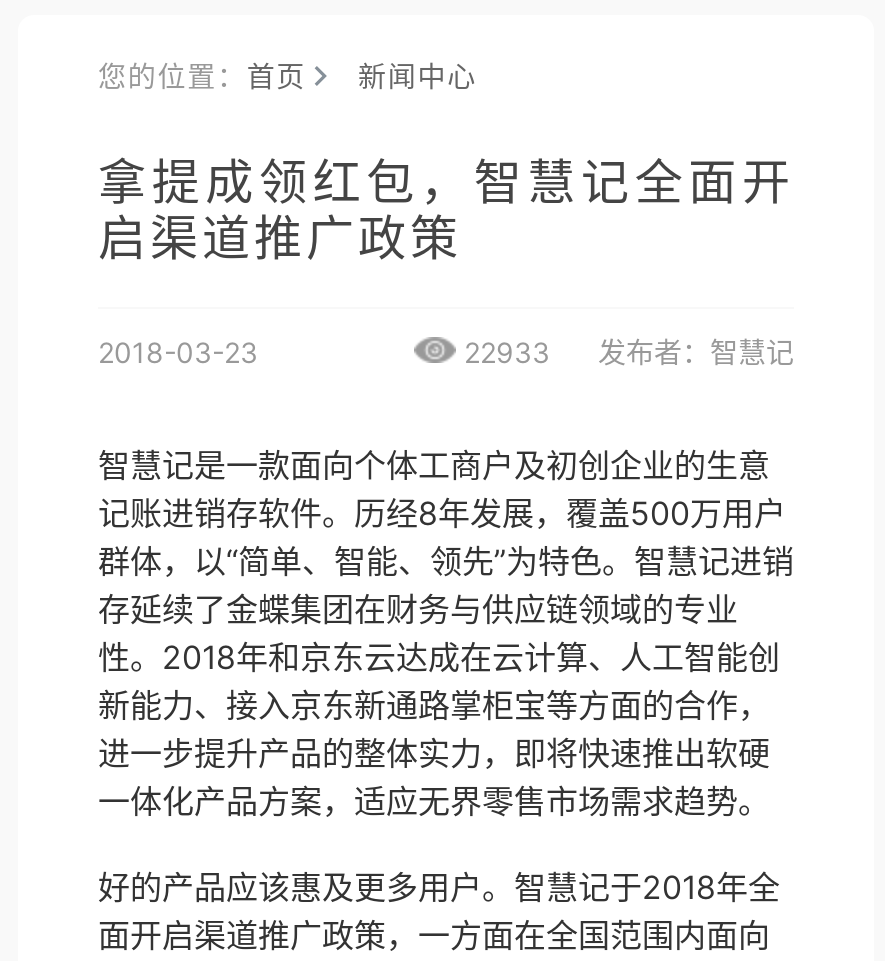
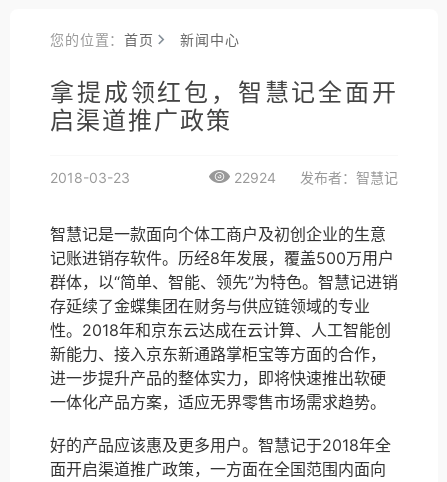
- 22933 发布者：智慧记
+ 22924 发布者：智慧记
